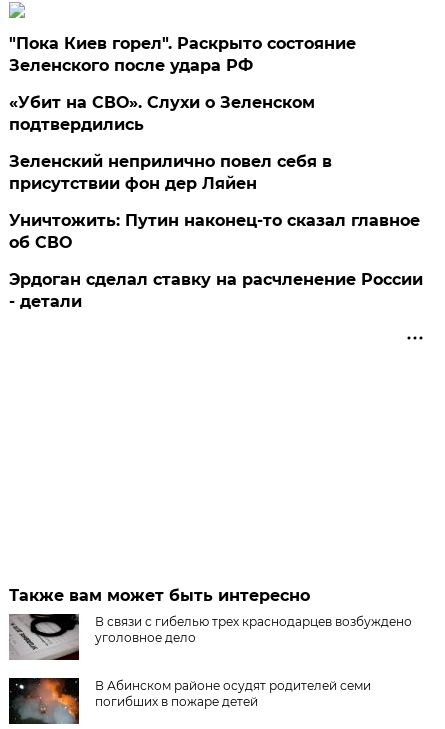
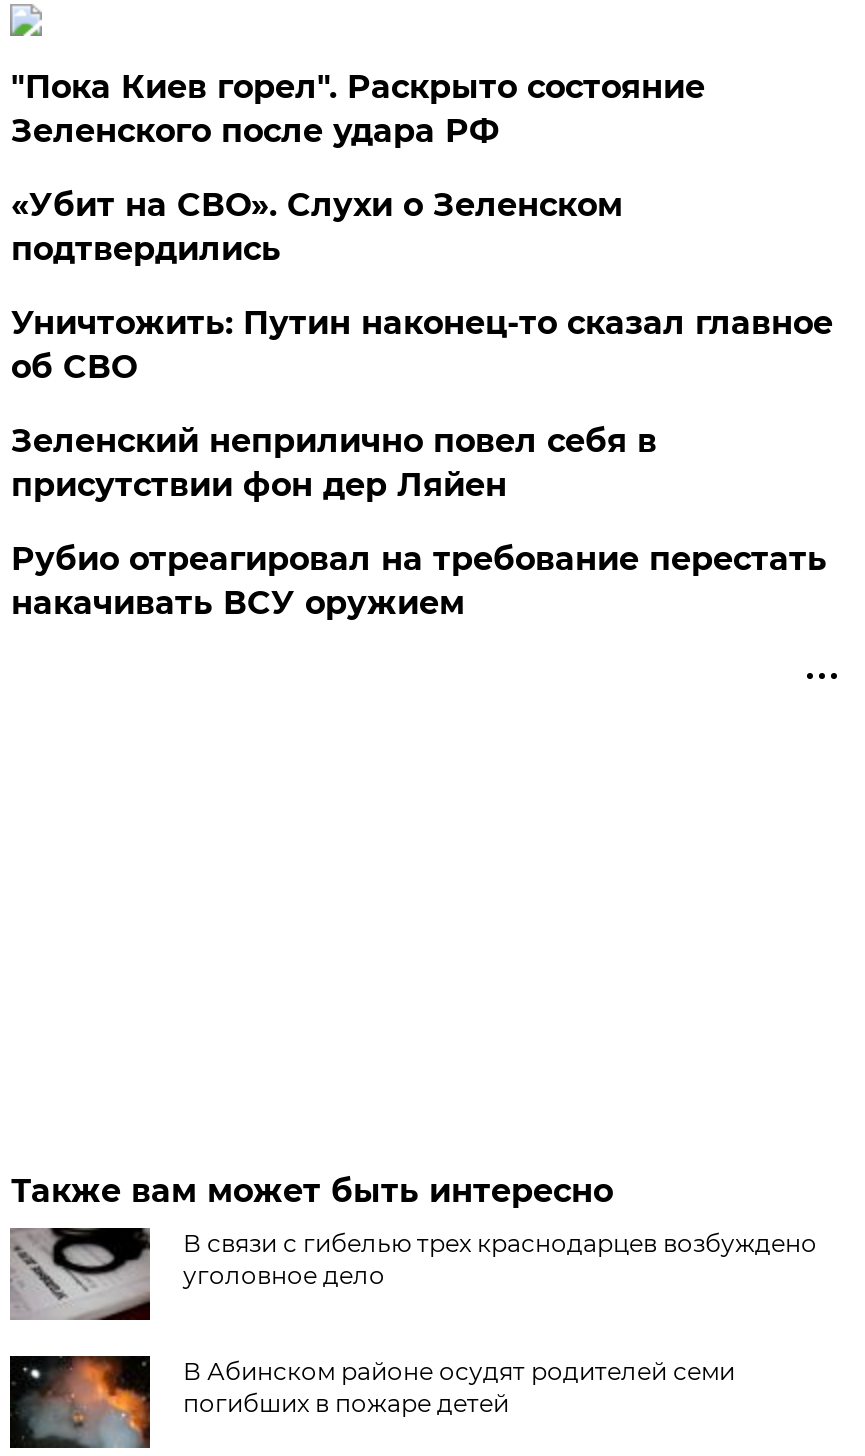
moved down: Зеленский неприлично повел cебя в | присутствии фон дер Ляйен

moved up: Уничтожить: Путин наконец-то сказал главное | об СВО

- Эрдоган сделал ставку на расчленение России
- - детали
+ Рубио отреагировал на требование перестать
+ накачивать ВСУ оружием
